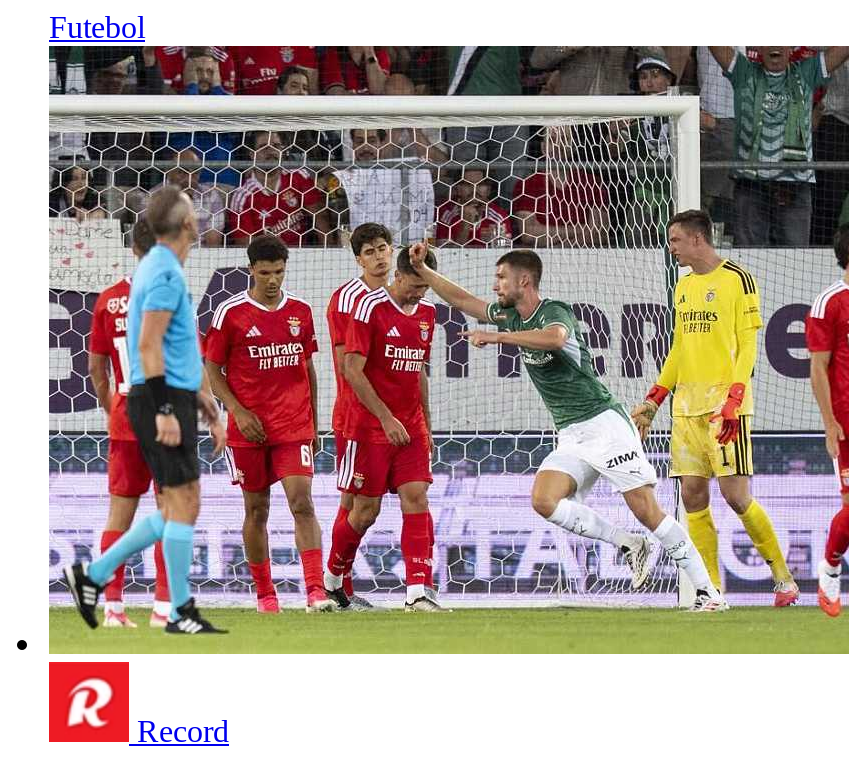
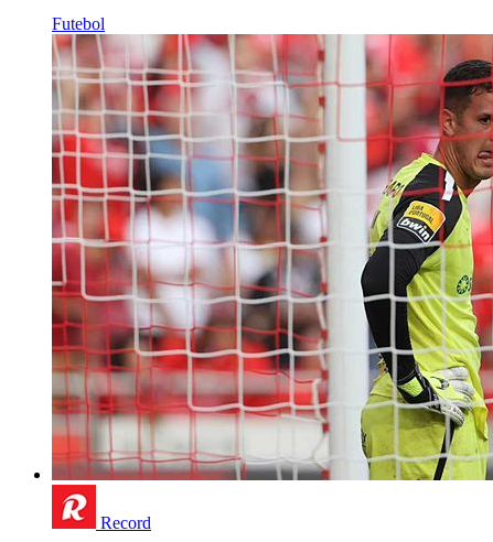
- [image]
+ [image]
